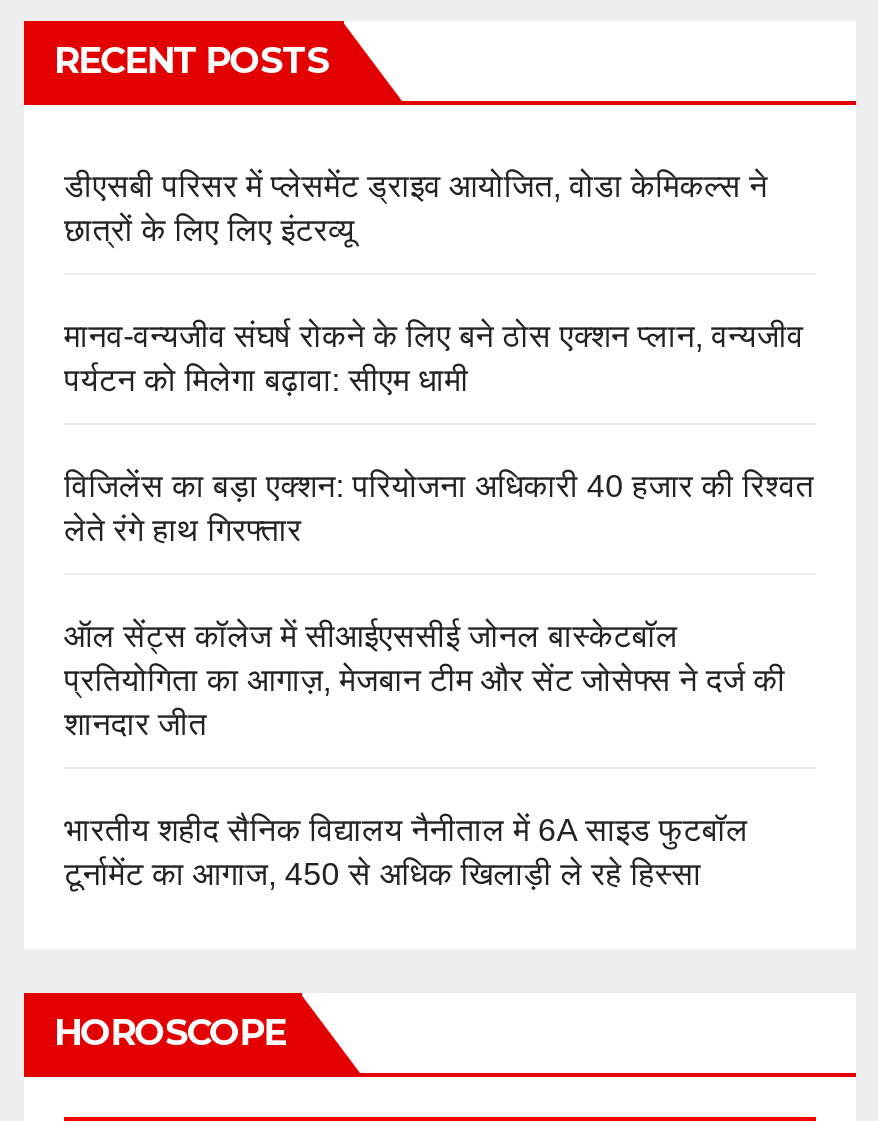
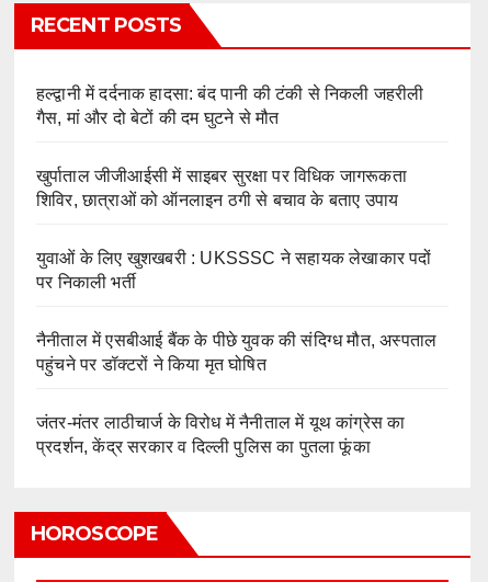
- डीएसबी परिसर में प्लेसमेंट ड्राइव आयोजित, वोडा केमिकल्स ने
- छात्रों के लिए लिए इंटरव्यू
+ हल्द्वानी में दर्दनाक हादसा: बंद पानी की टंकी से निकली जहरीली
+ गैस, मां और दो बेटों की दम घुटने से मौत

- मानव-वन्यजीव संघर्ष रोकने के लिए बने ठोस एक्शन प्लान, वन्यजीव
- पर्यटन को मिलेगा बढ़ावा: सीएम धामी
+ खुर्पाताल जीजीआईसी में साइबर सुरक्षा पर विधिक जागरूकता
+ शिविर, छात्राओं को ऑनलाइन ठगी से बचाव के बताए उपाय

- विजिलेंस का बड़ा एक्शन: परियोजना अधिकारी 40 हजार की रिश्वत
- लेते रंगे हाथ गिरफ्तार
+ युवाओं के लिए खुशखबरी : UKSSSC ने सहायक लेखाकार पदों
+ पर निकाली भर्ती

- ऑल सेंट्स कॉलेज में सीआईएससीई जोनल बास्केटबॉल
- प्रतियोगिता का आगाज़, मेजबान टीम और सेंट जोसेफ्स ने दर्ज की
- शानदार जीत
+ नैनीताल में एसबीआई बैंक के पीछे युवक की संदिग्ध मौत, अस्पताल
+ पहुंचने पर डॉक्टरों ने किया मृत घोषित

- भारतीय शहीद सैनिक विद्यालय नैनीताल में 6A साइड फुटबॉल
- टूर्नामेंट का आगाज, 450 से अधिक खिलाड़ी ले रहे हिस्सा
+ जंतर-मंतर लाठीचार्ज के विरोध में नैनीताल में यूथ कांग्रेस का
+ प्रदर्शन, केंद्र सरकार व दिल्ली पुलिस का पुतला फूंका
